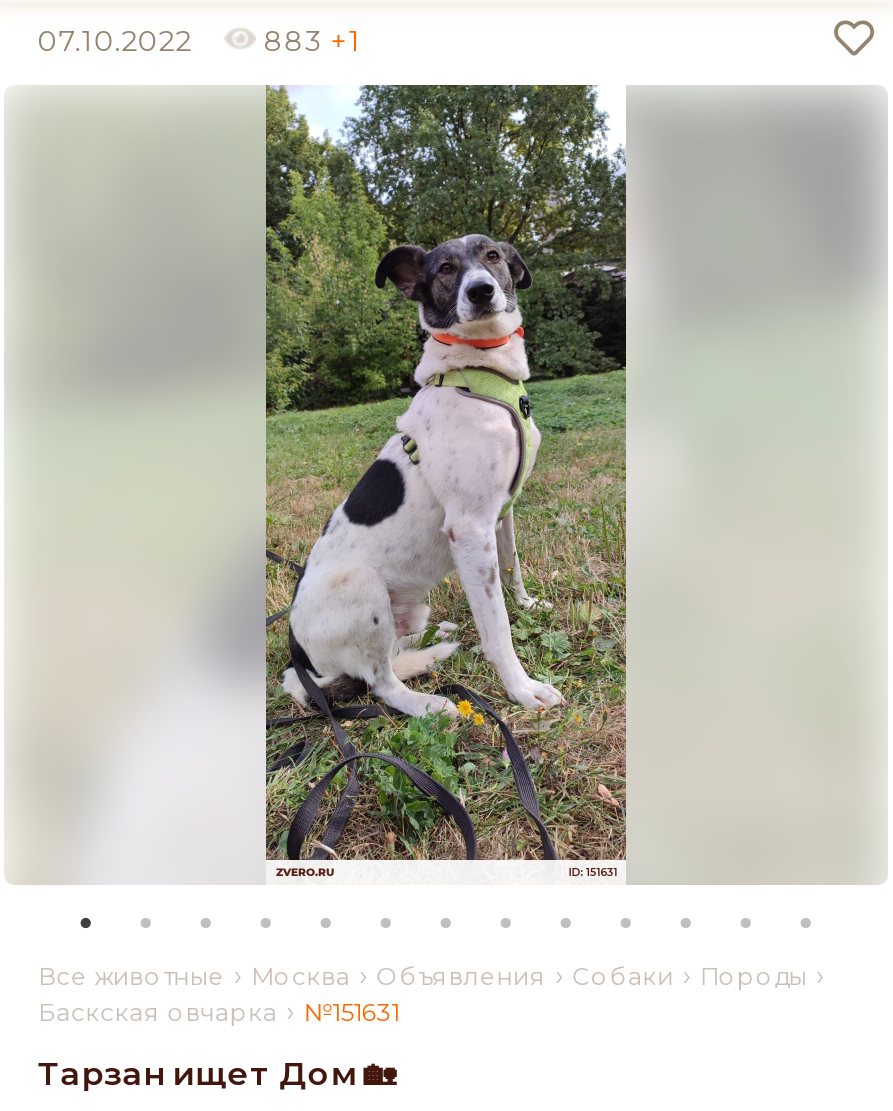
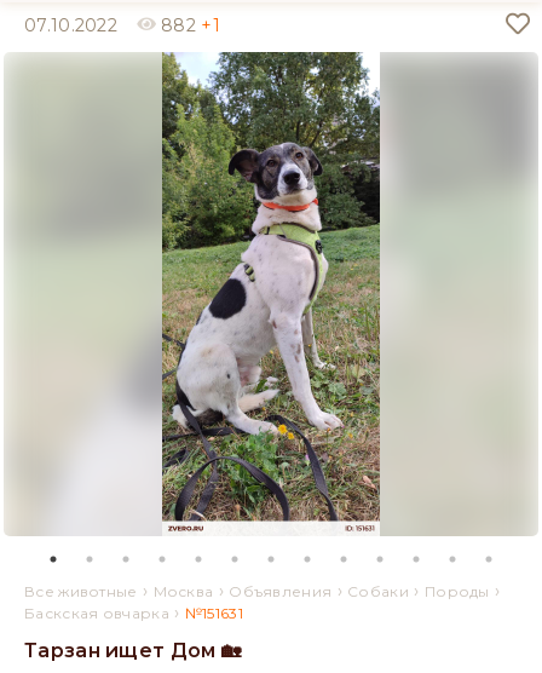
- 07.10.2022 883 +1
+ 07.10.2022 882 +1
